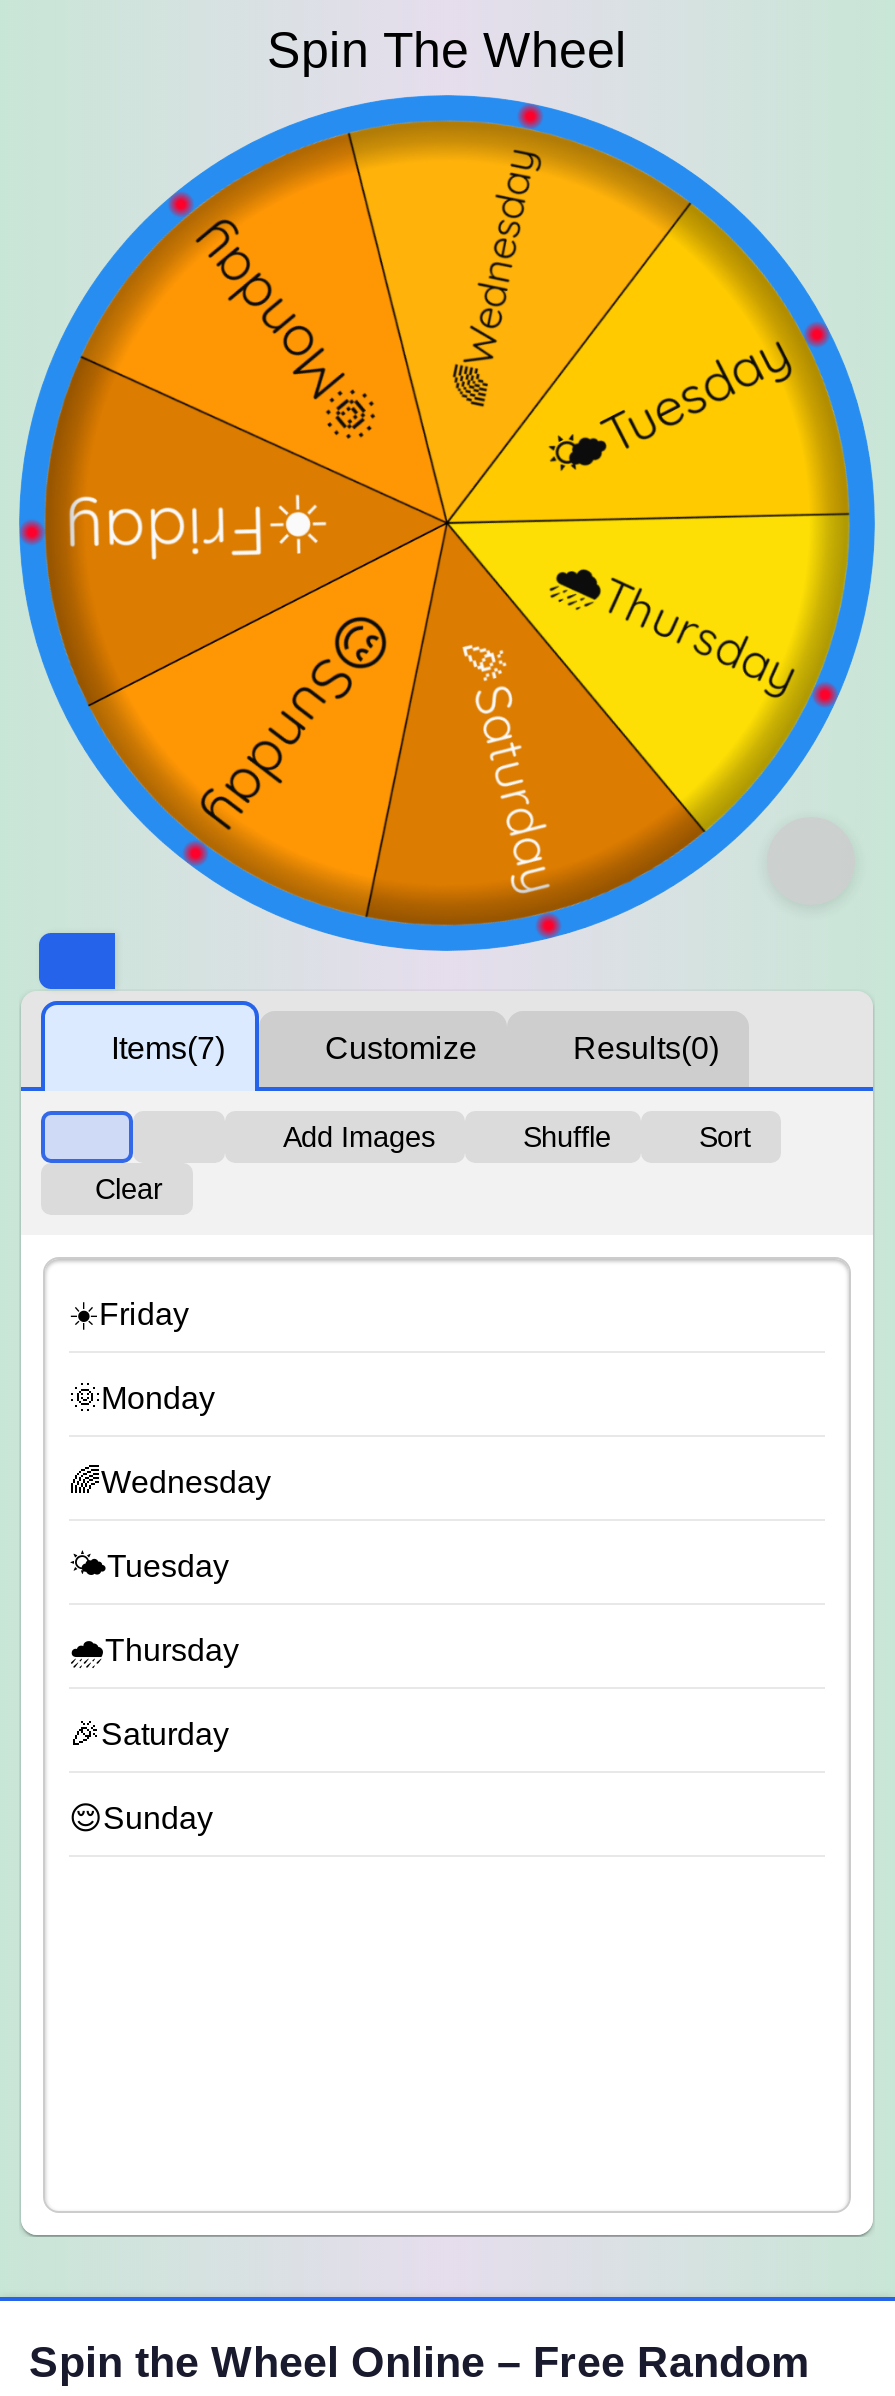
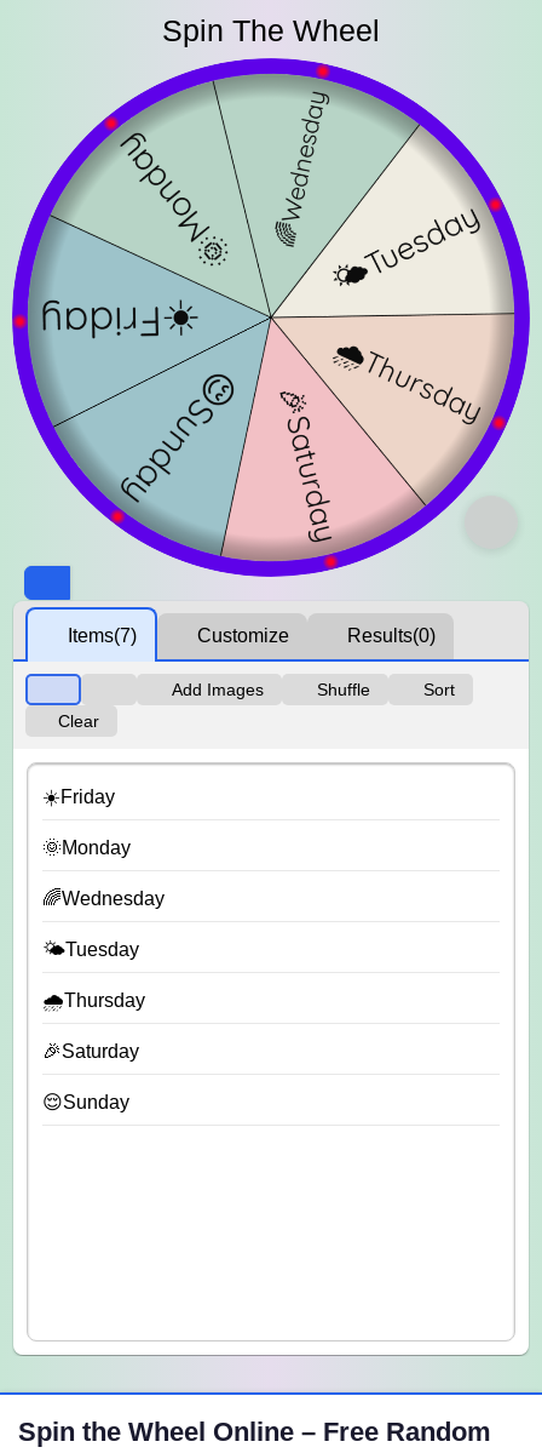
- [image]
+ [image]
